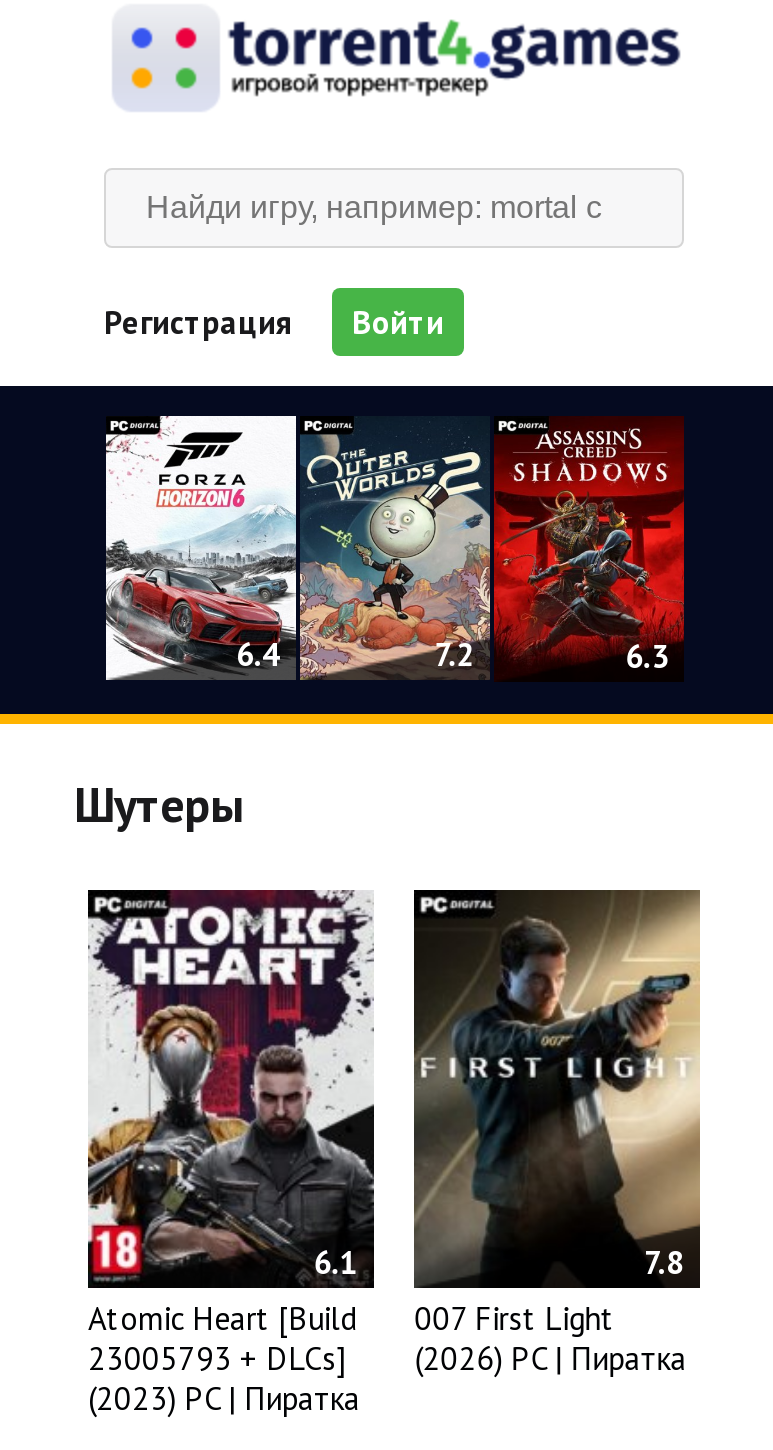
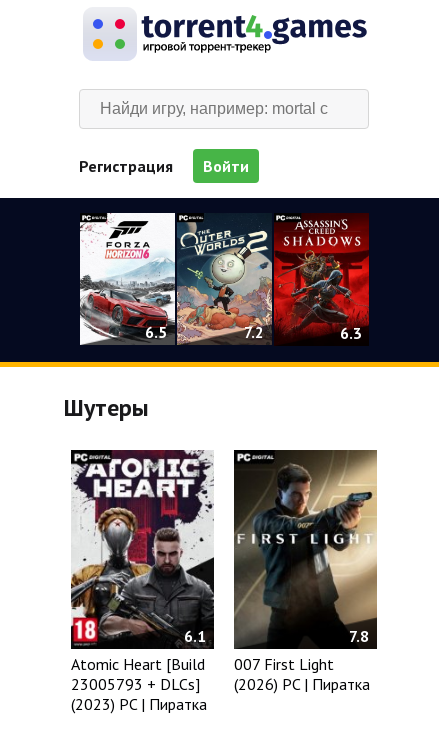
- 6.4
+ 6.5
